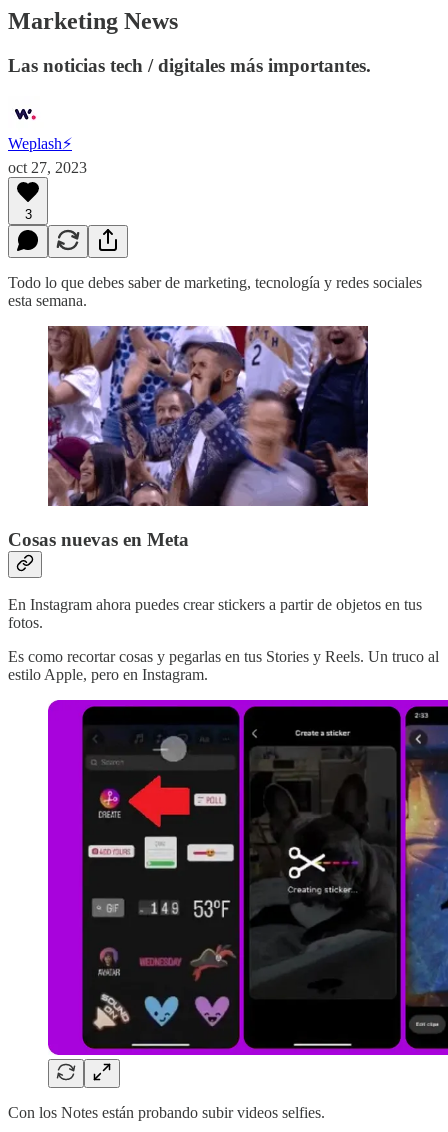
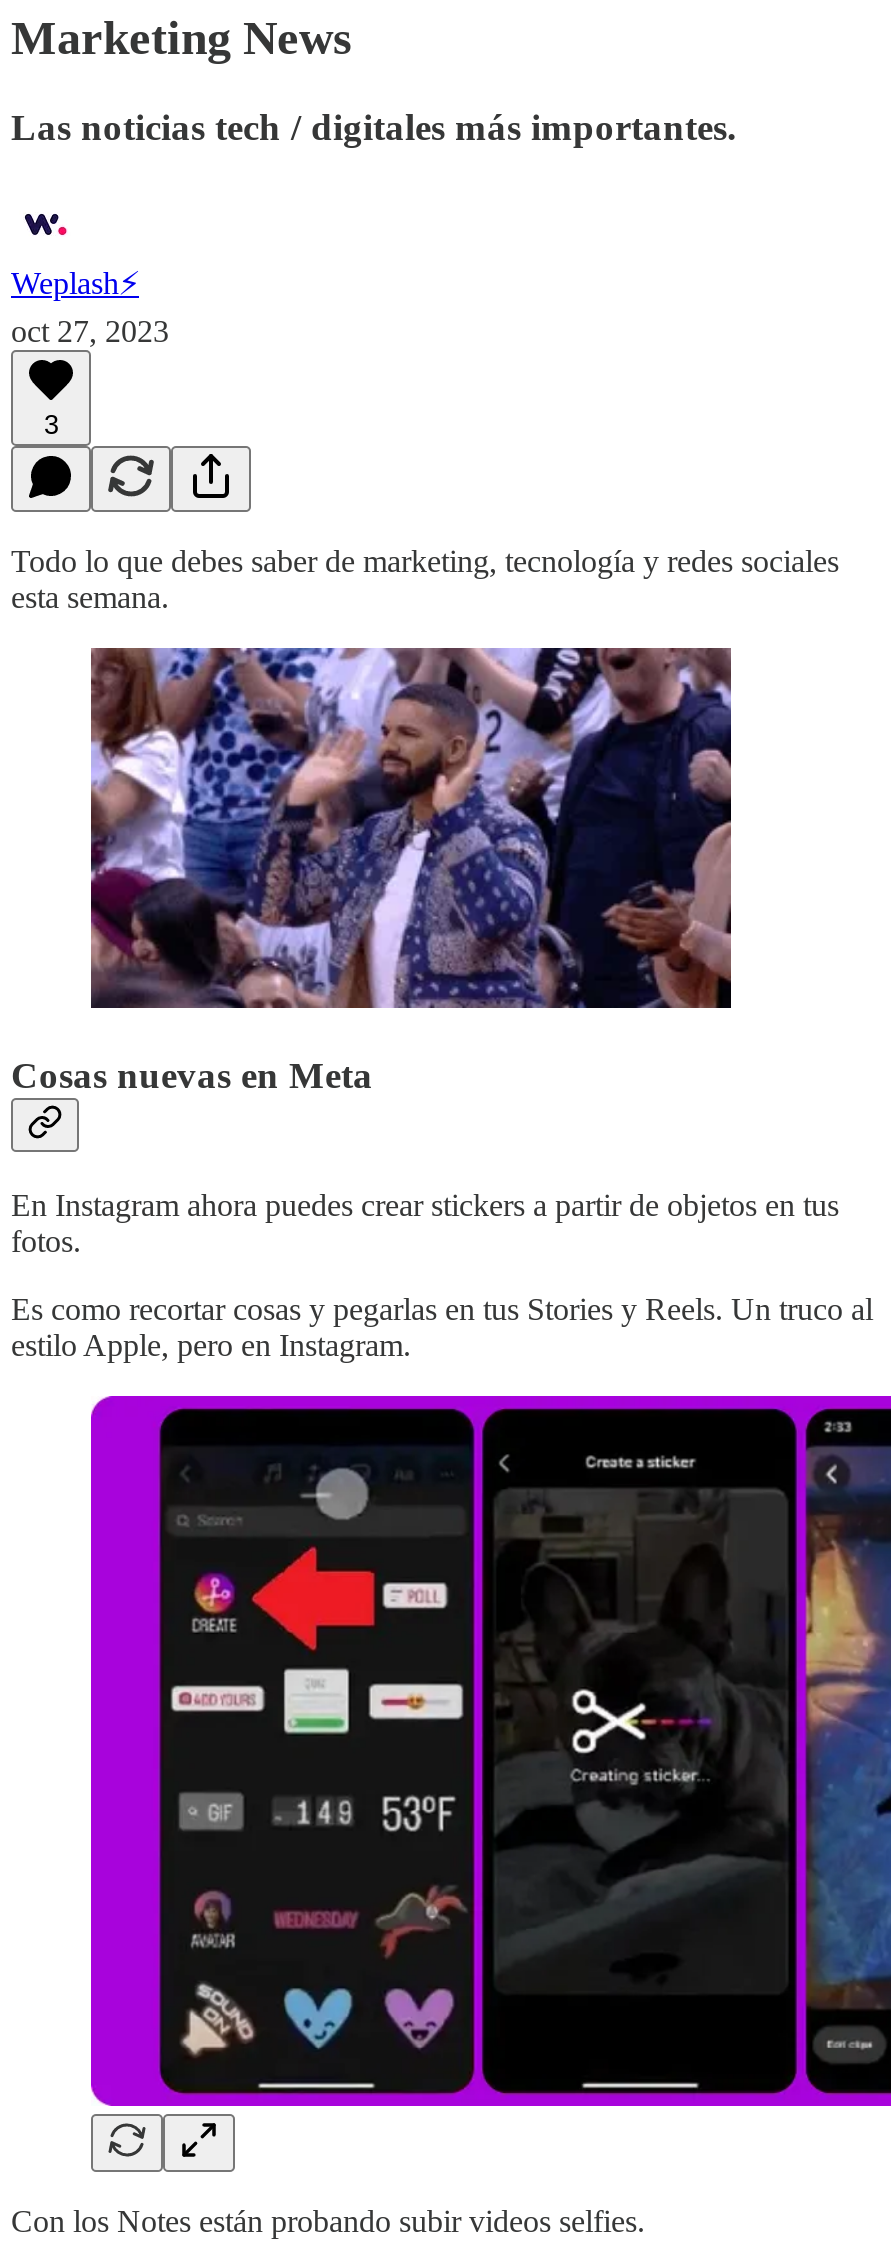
- [image]
+ [image]
